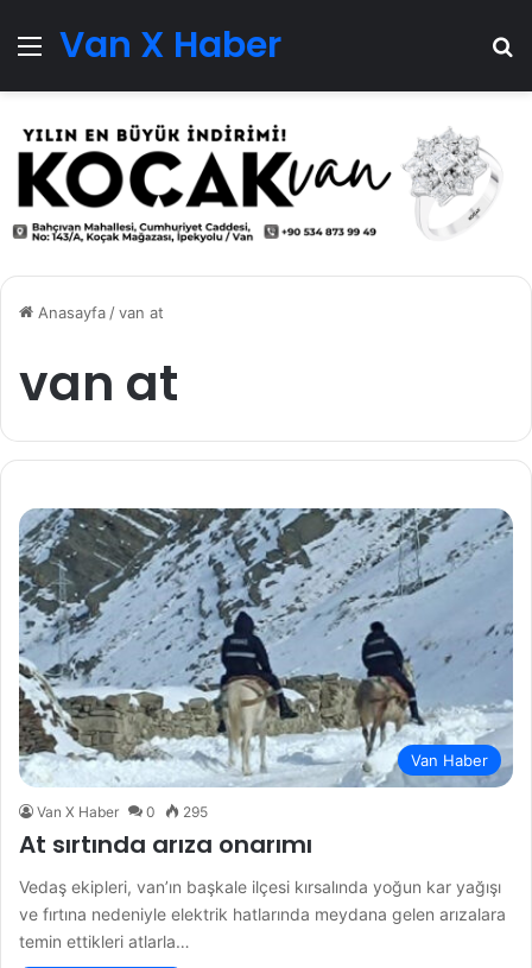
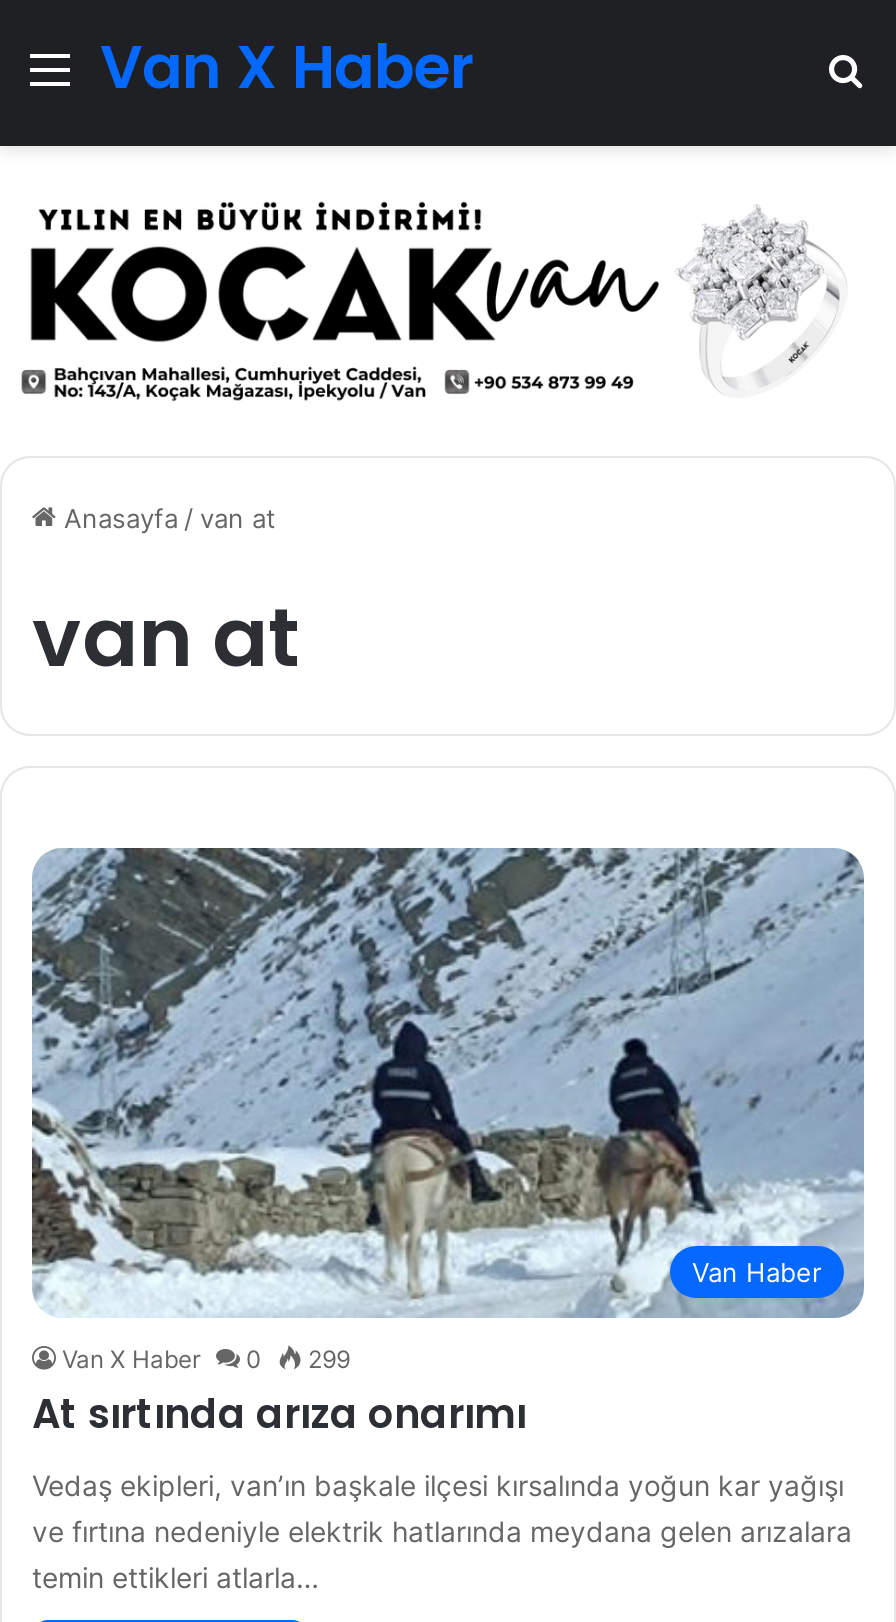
- Van X Haber 0 295
+ Van X Haber 0 299
